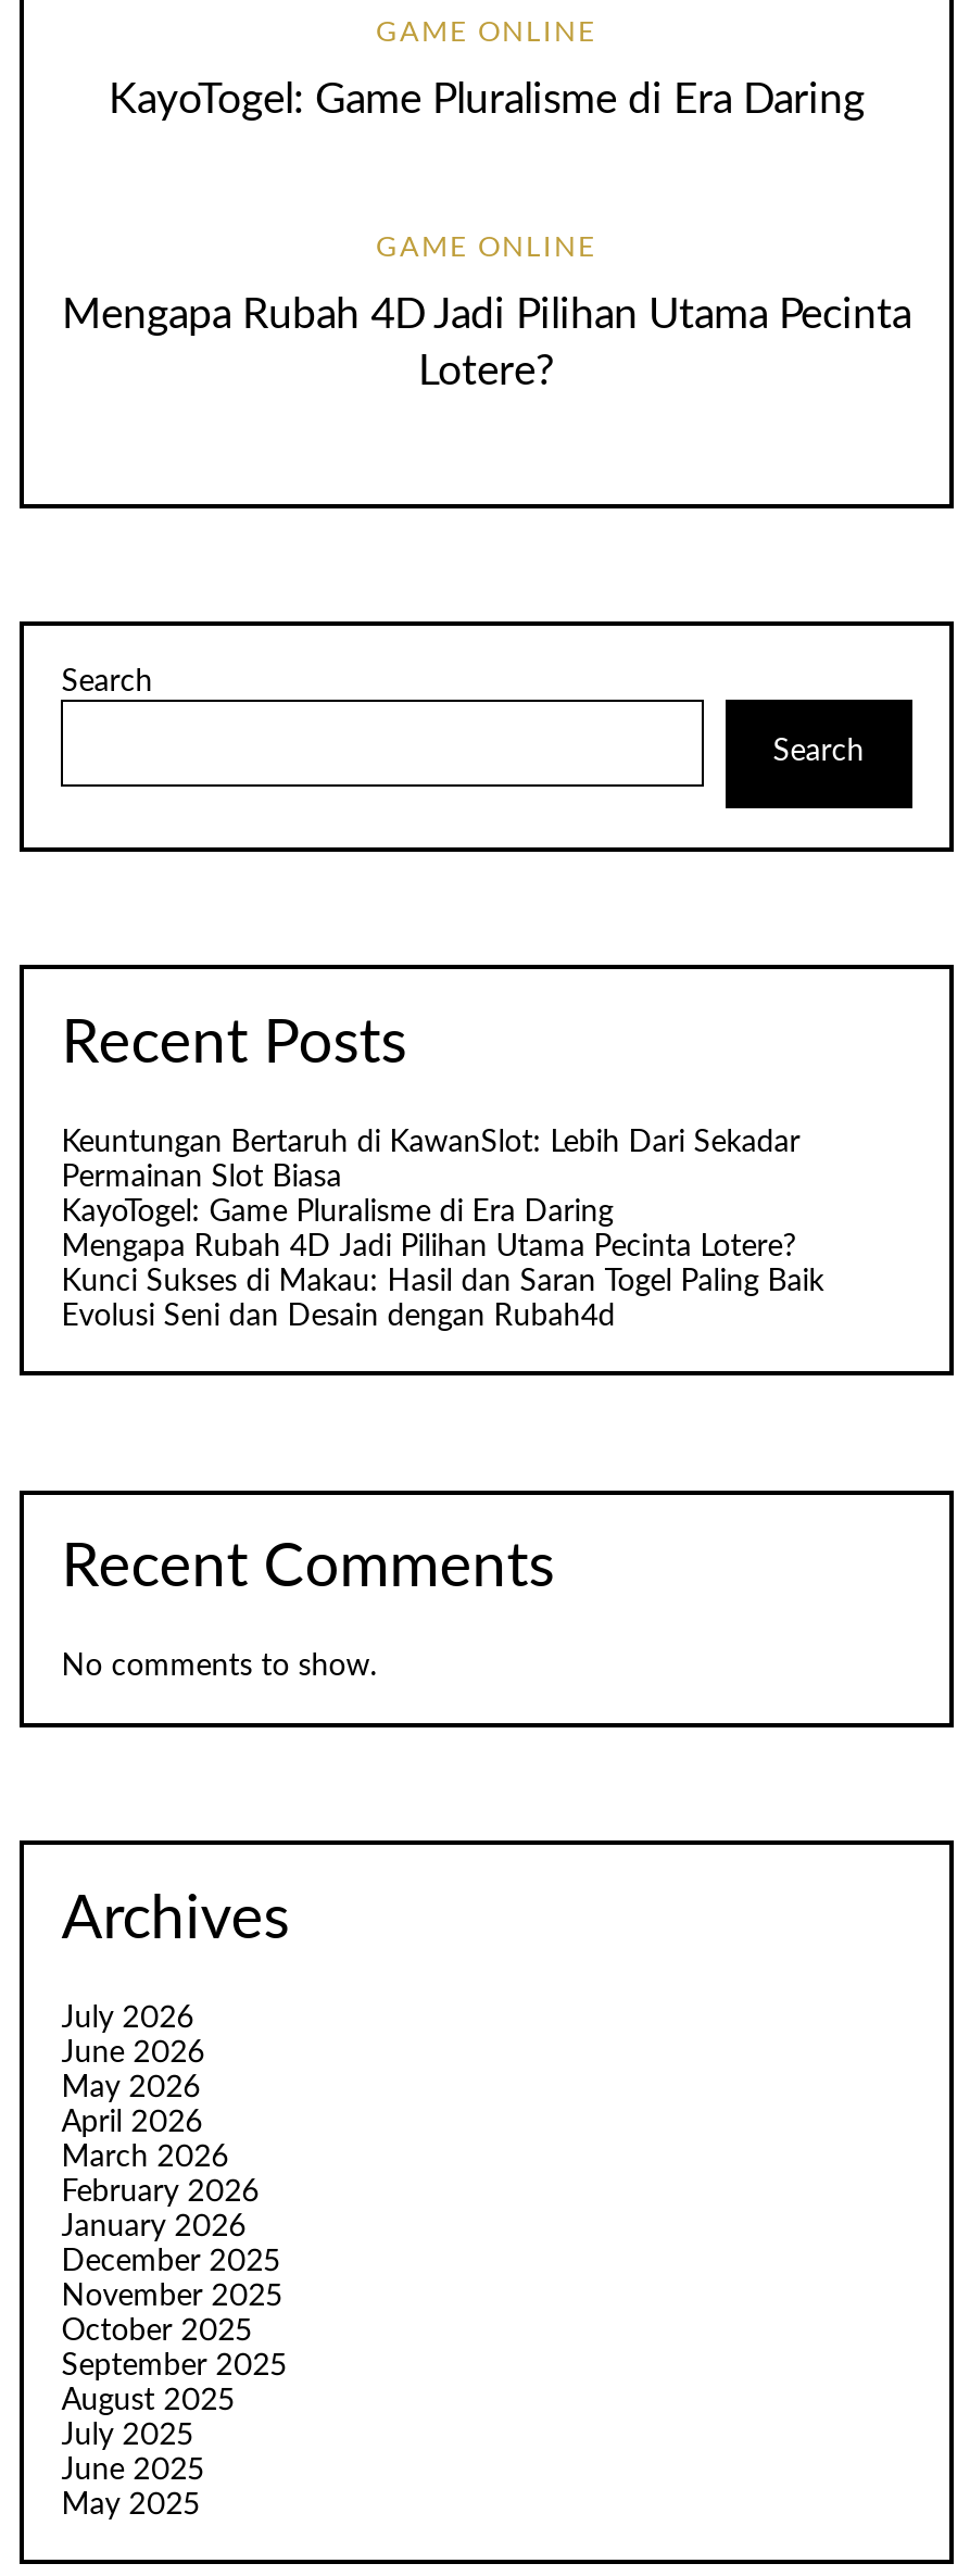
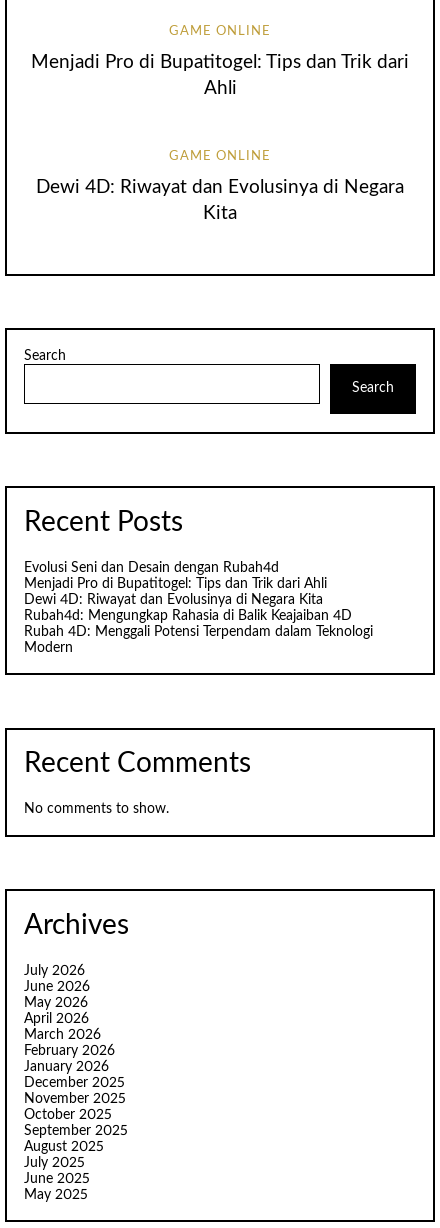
- KayoTogel: Game Pluralisme di Era Daring
+ Menjadi Pro di Bupatitogel: Tips dan Trik dari
+ Ahli

- Mengapa Rubah 4D Jadi Pilihan Utama Pecinta
- Lotere?
+ Dewi 4D: Riwayat dan Evolusinya di Negara
+ Kita

- Keuntungan Bertaruh di KawanSlot: Lebih Dari Sekadar
- Permainan Slot Biasa
- KayoTogel: Game Pluralisme di Era Daring
- Mengapa Rubah 4D Jadi Pilihan Utama Pecinta Lotere?
- Kunci Sukses di Makau: Hasil dan Saran Togel Paling Baik

moved up: Evolusi Seni dan Desain dengan Rubah4d

+ Menjadi Pro di Bupatitogel: Tips dan Trik dari Ahli
+ Dewi 4D: Riwayat dan Evolusinya di Negara Kita
+ Rubah4d: Mengungkap Rahasia di Balik Keajaiban 4D
+ Rubah 4D: Menggali Potensi Terpendam dalam Teknologi
+ Modern
